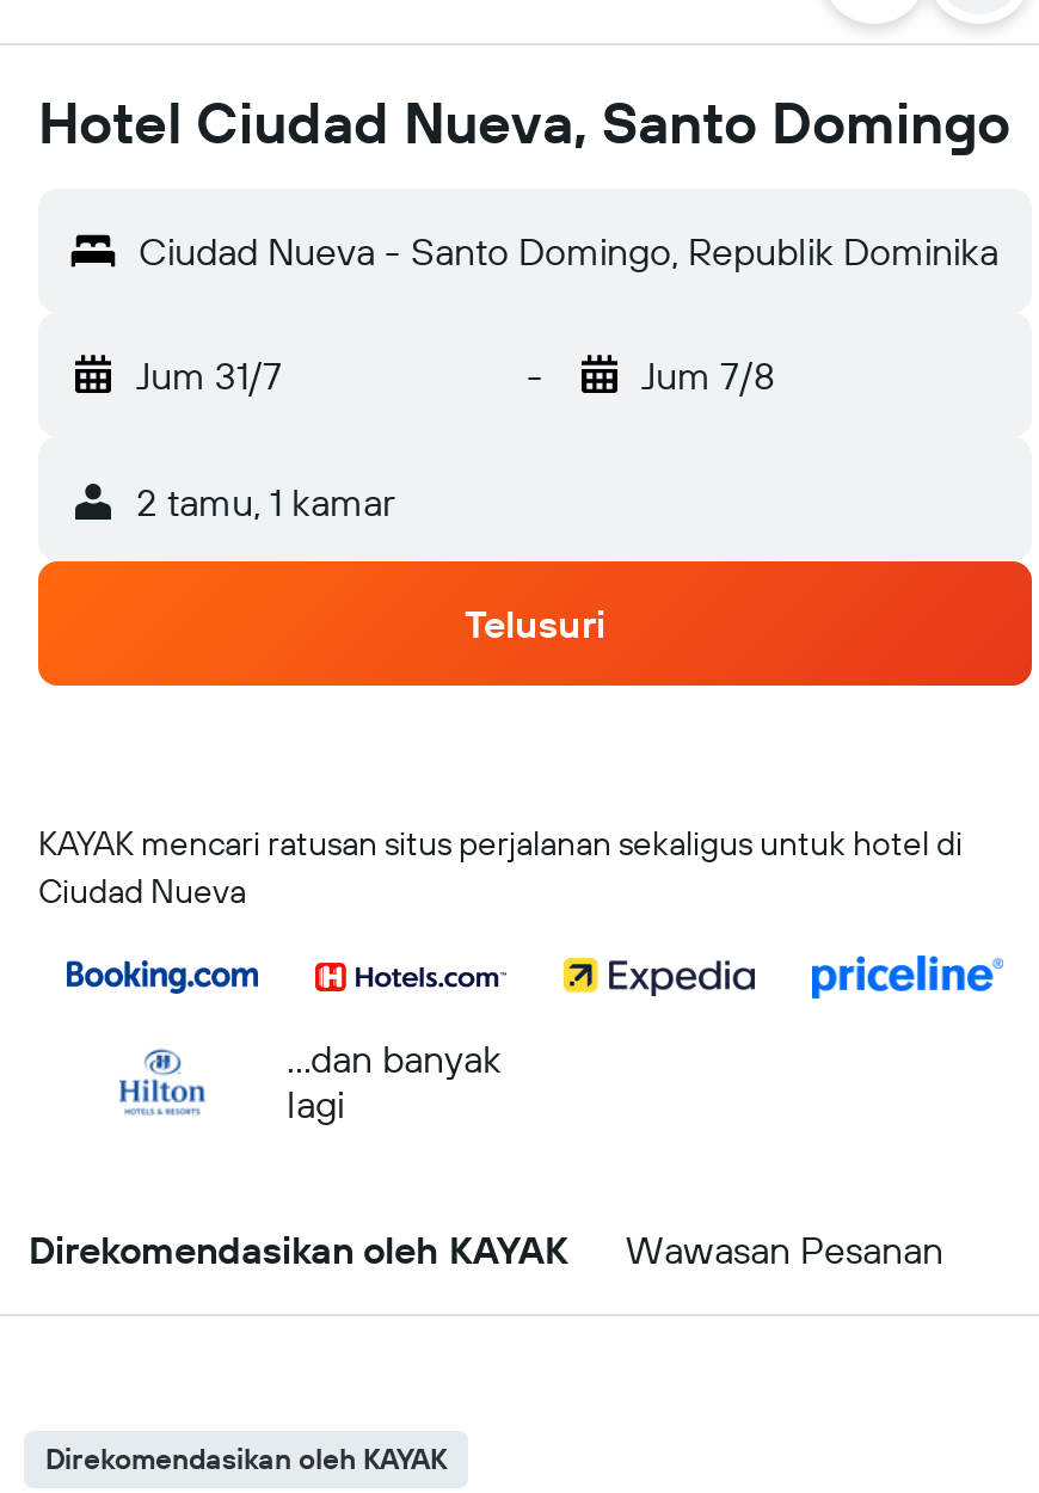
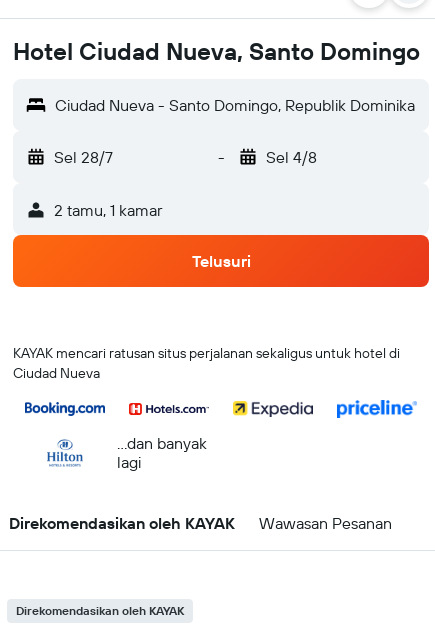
- Jum 31/7
+ Sel 28/7

- Jum 7/8
+ Sel 4/8
